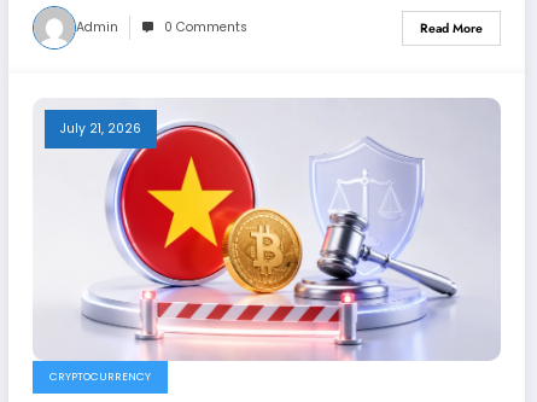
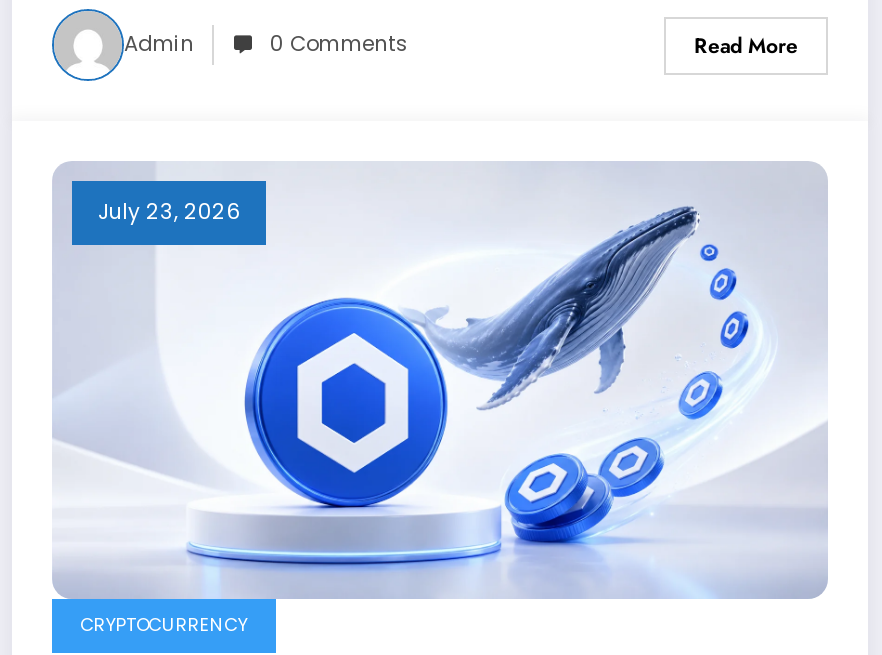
- [image]
- July 21, 2026
+ [image]
+ July 23, 2026
